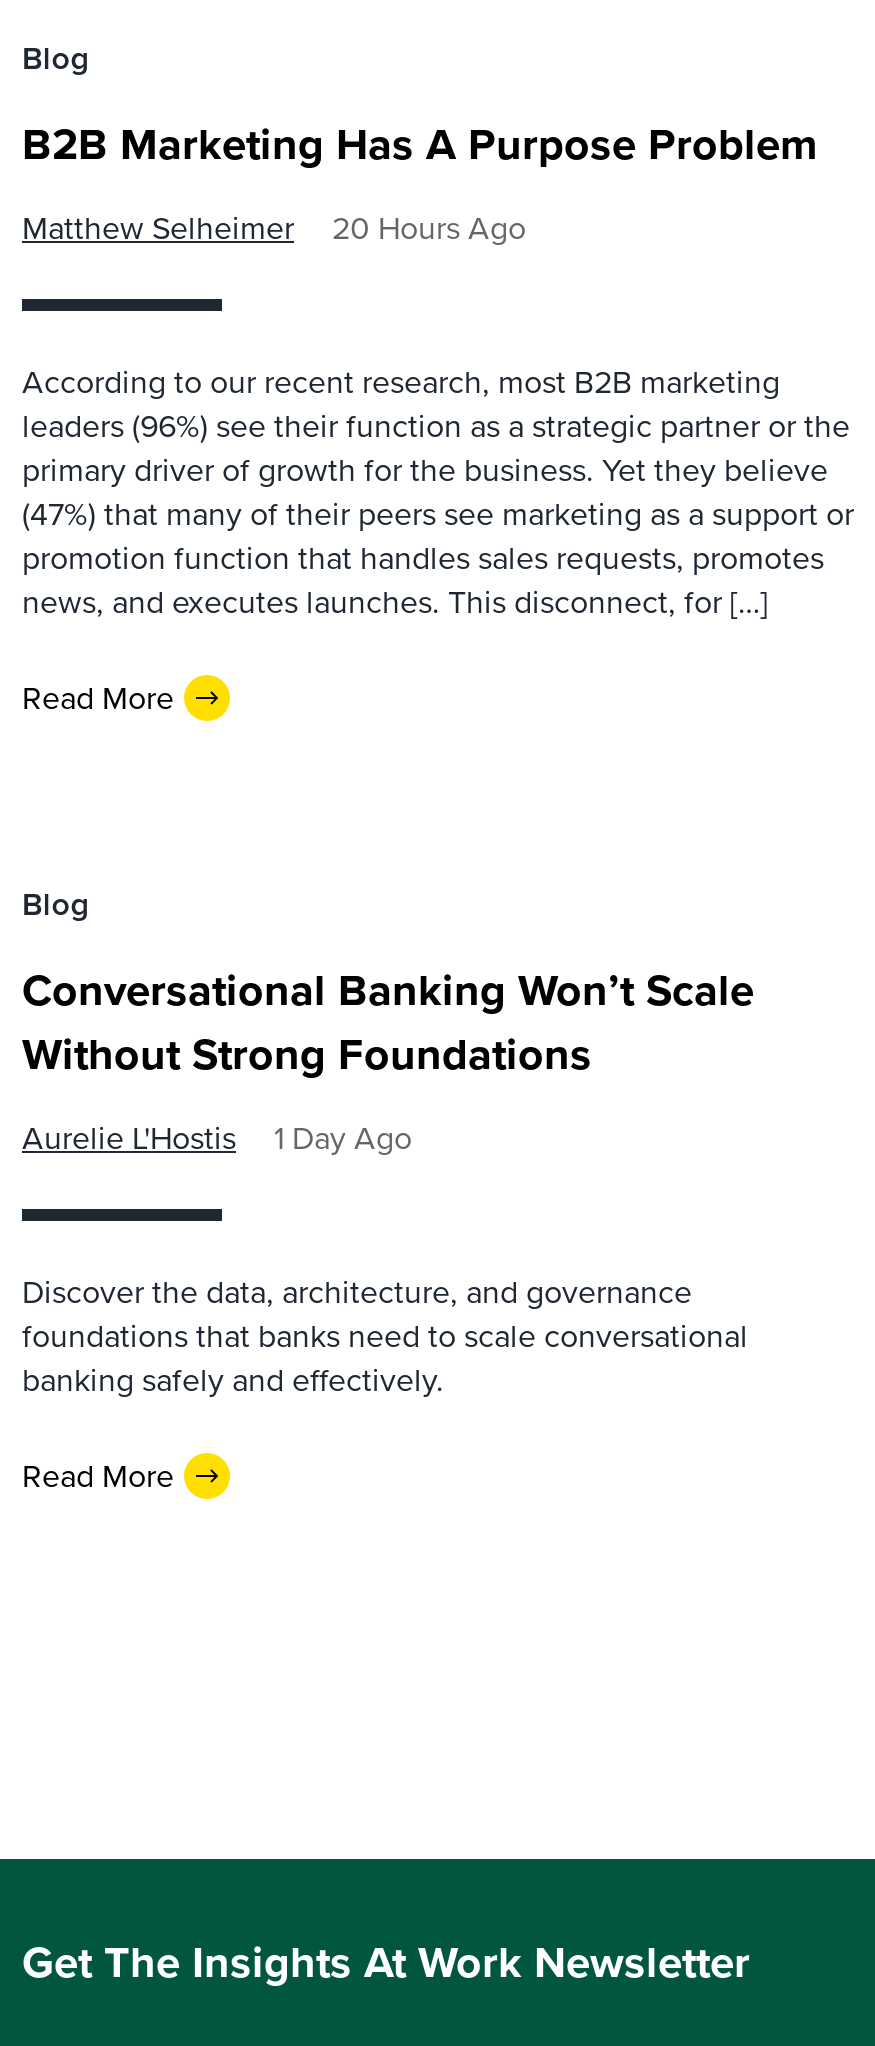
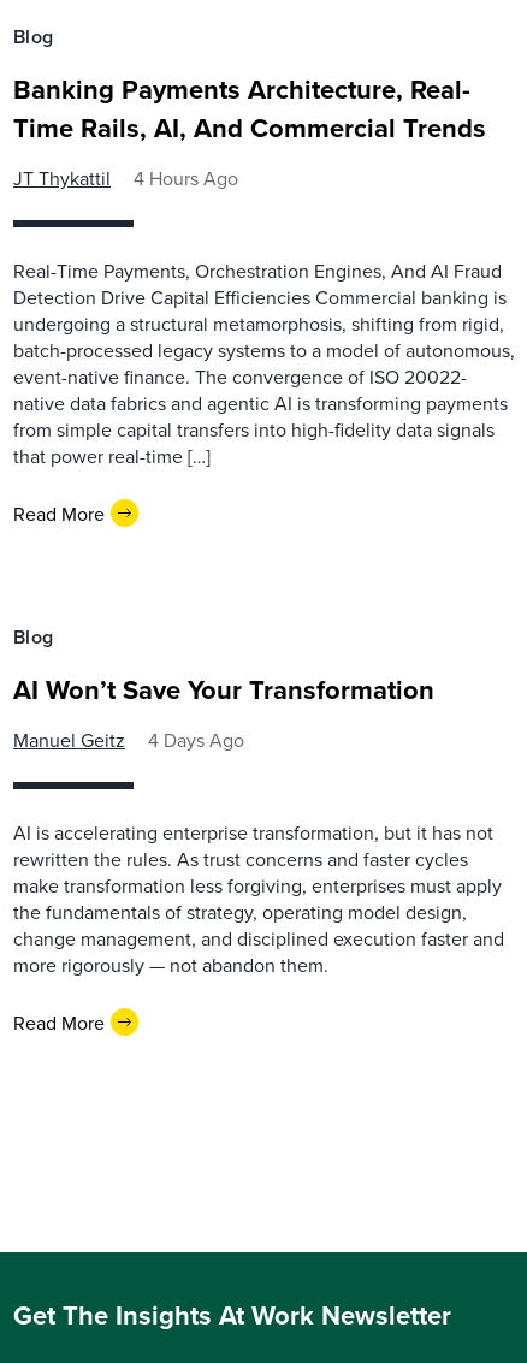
- B2B Marketing Has A Purpose Problem
- Matthew Selheimer
- 20 Hours Ago
- According to our recent research, most B2B marketing
- leaders (96%) see their function as a strategic partner or the
- primary driver of growth for the business. Yet they believe
- (47%) that many of their peers see marketing as a support or
- promotion function that handles sales requests, promotes
- news, and executes launches. This disconnect, for […]
+ Banking Payments Architecture, Real-
+ Time Rails, AI, And Commercial Trends
+ JT Thykattil
+ 4 Hours Ago
+ Real-Time Payments, Orchestration Engines, And AI Fraud
+ Detection Drive Capital Efficiencies Commercial banking is
+ undergoing a structural metamorphosis, shifting from rigid,
+ batch-processed legacy systems to a model of autonomous,
+ event-native finance. The convergence of ISO 20022-
+ native data fabrics and agentic AI is transforming payments
+ from simple capital transfers into high-fidelity data signals
+ that power real-time […]

- Conversational Banking Won’t Scale
- Without Strong Foundations
- Aurelie L'Hostis
- 1 Day Ago
- Discover the data, architecture, and governance
- foundations that banks need to scale conversational
- banking safely and effectively.
+ AI Won’t Save Your Transformation
+ Manuel Geitz
+ 4 Days Ago
+ AI is accelerating enterprise transformation, but it has not
+ rewritten the rules. As trust concerns and faster cycles
+ make transformation less forgiving, enterprises must apply
+ the fundamentals of strategy, operating model design,
+ change management, and disciplined execution faster and
+ more rigorously — not abandon them.
